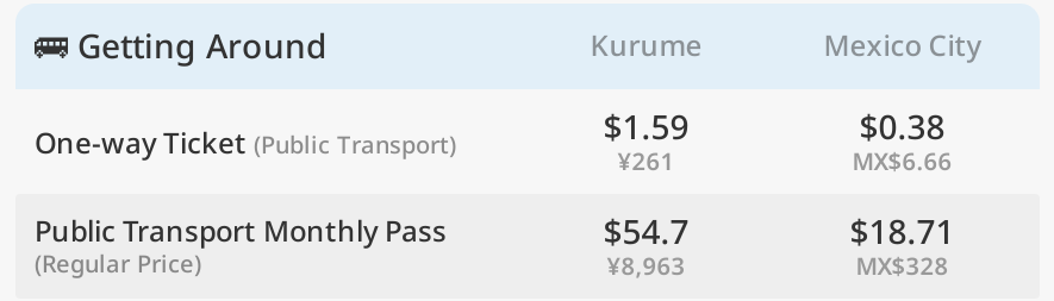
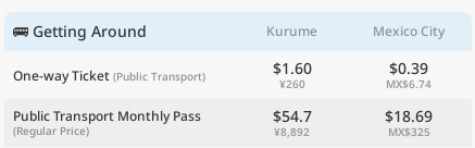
- $1.59
- ¥261
+ $1.60
+ ¥260

- $0.38
- MX$6.66
+ $0.39
+ MX$6.74

- $18.71
- MX$328
+ $18.69
+ MX$325

- ¥8,963
+ ¥8,892
